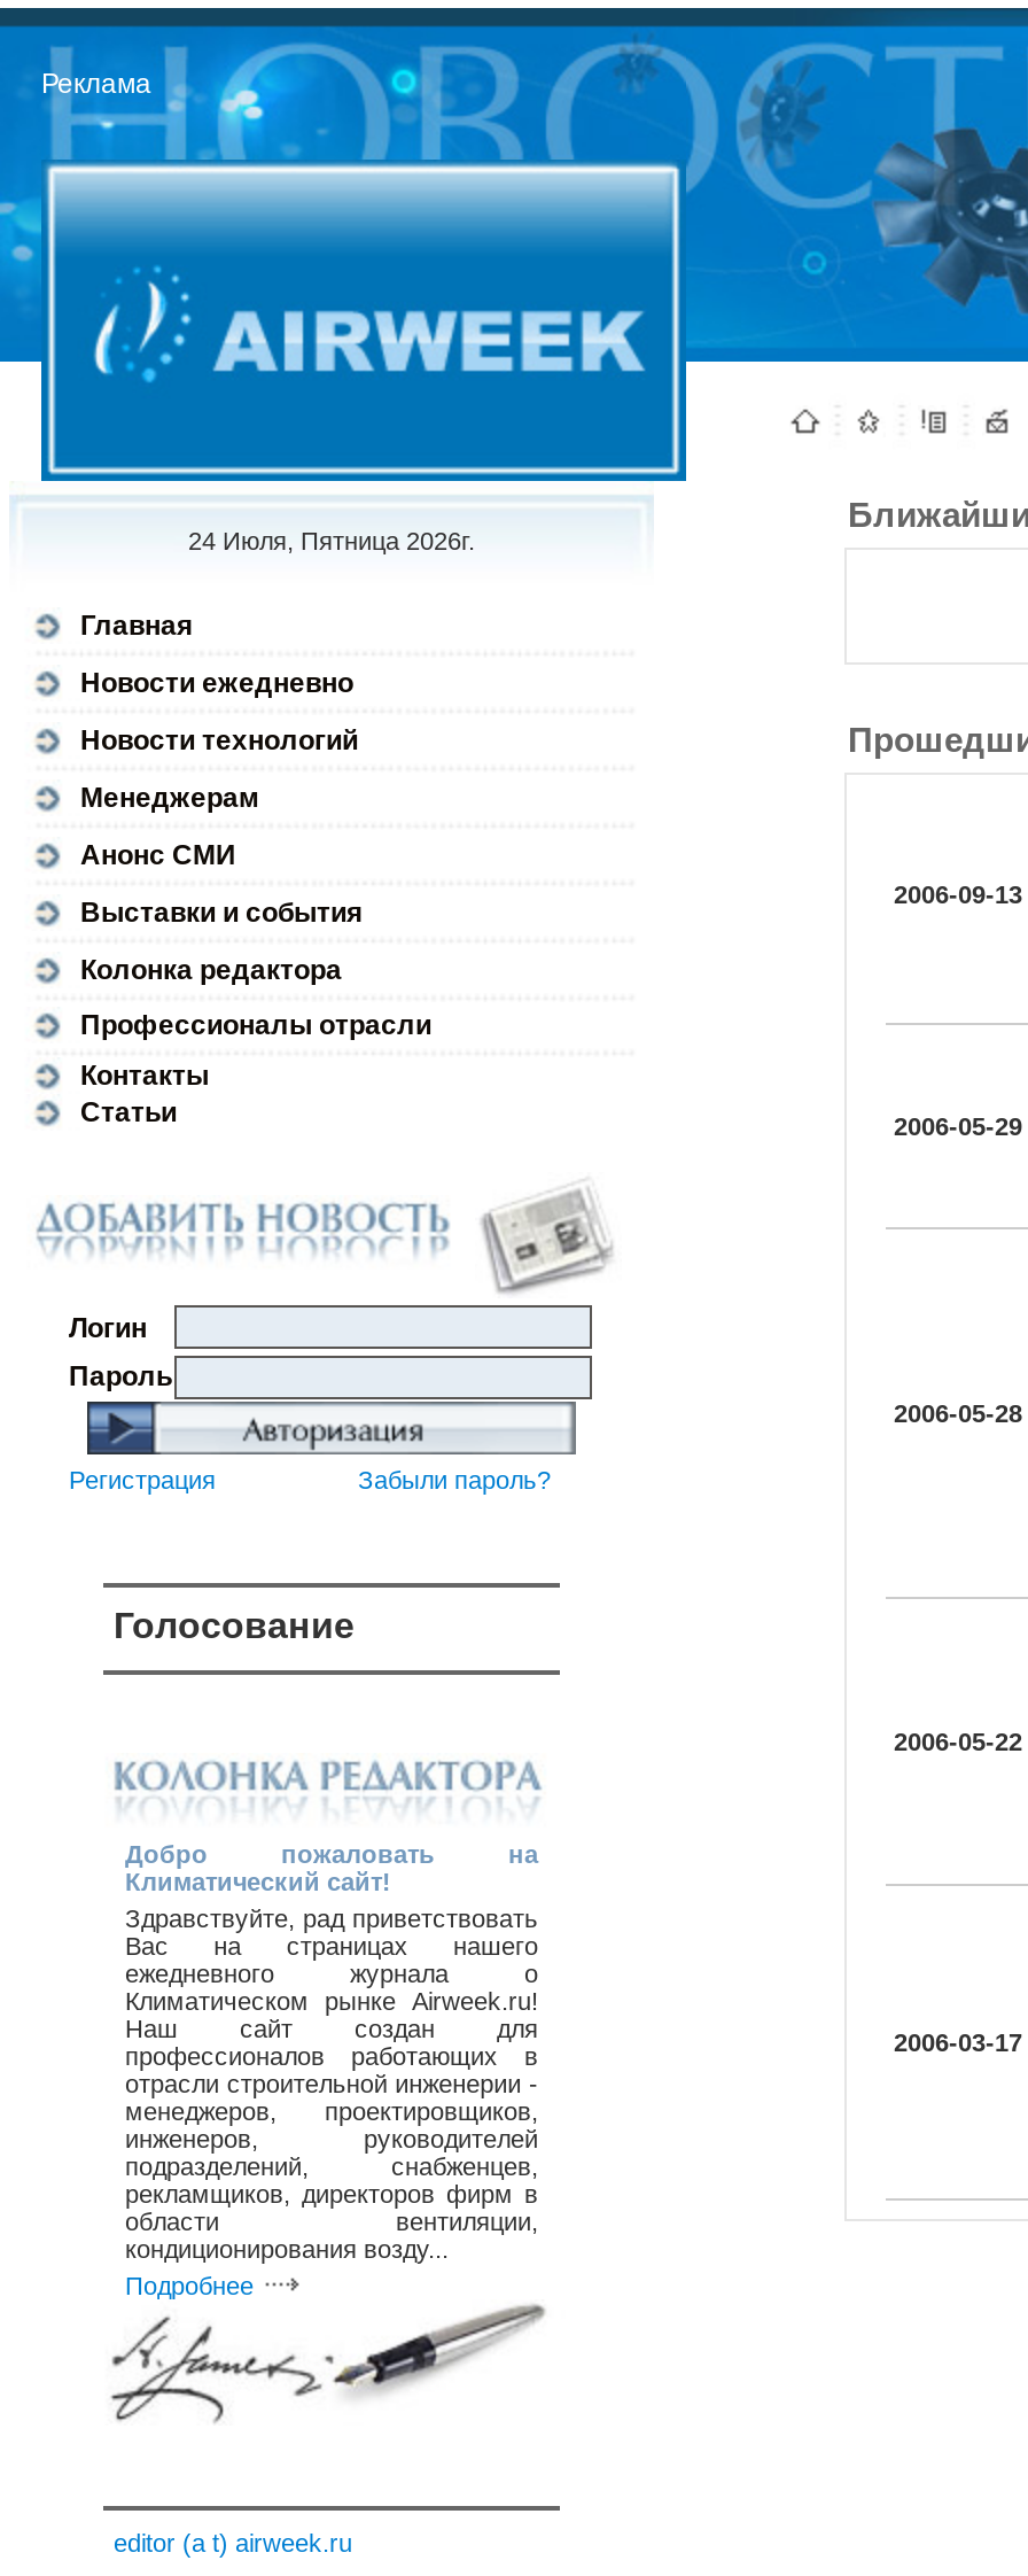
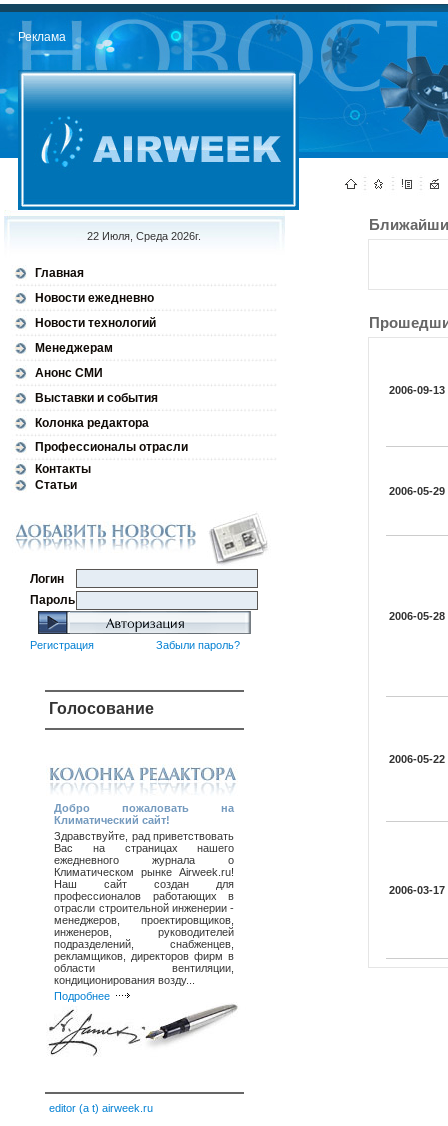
- 24 Июля, Пятница 2026г.
+ 22 Июля, Среда 2026г.
